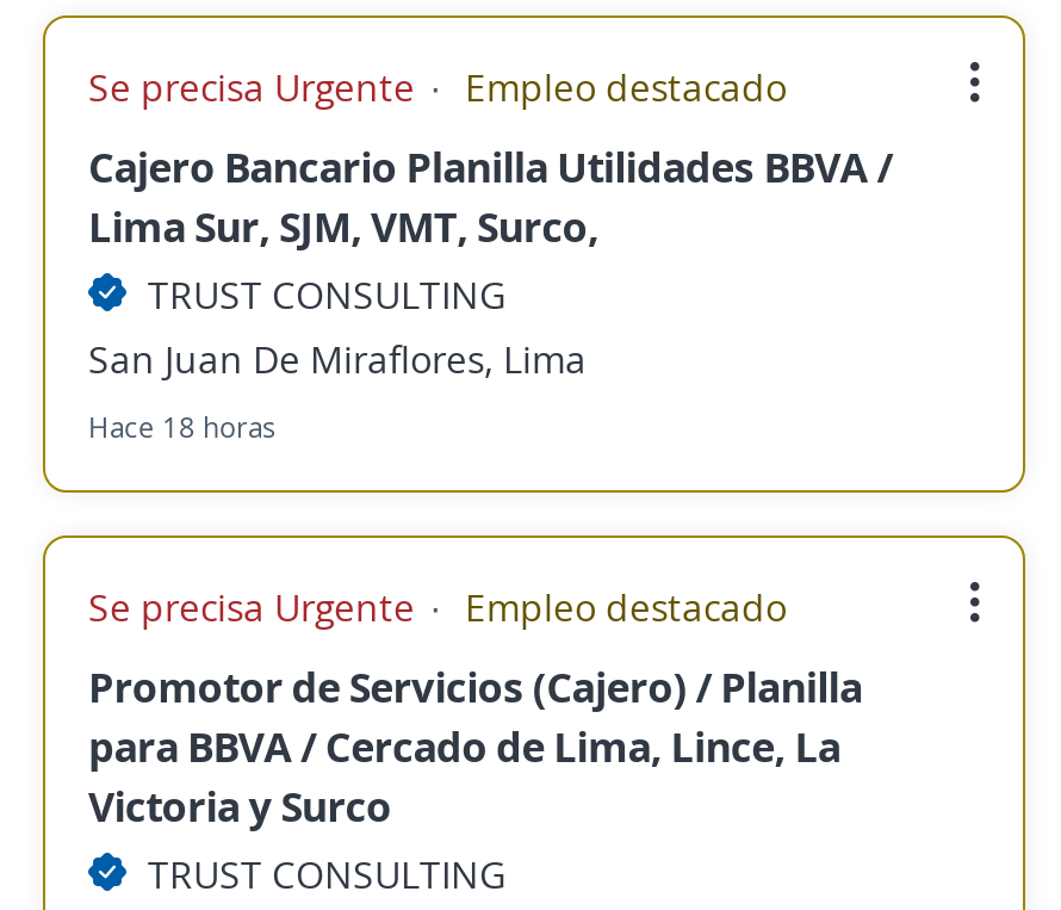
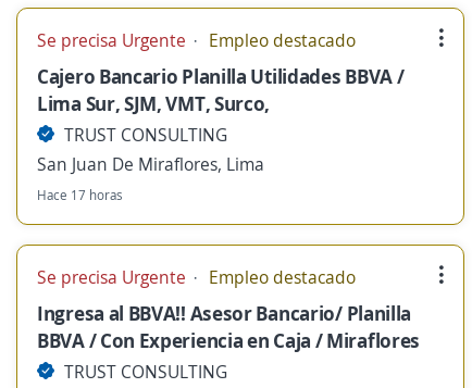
- Hace 18 horas
+ Hace 17 horas

- Promotor de Servicios (Cajero) / Planilla
- para BBVA / Cercado de Lima, Lince, La
- Victoria y Surco
+ Ingresa al BBVA!! Asesor Bancario/ Planilla
+ BBVA / Con Experiencia en Caja / Miraflores
